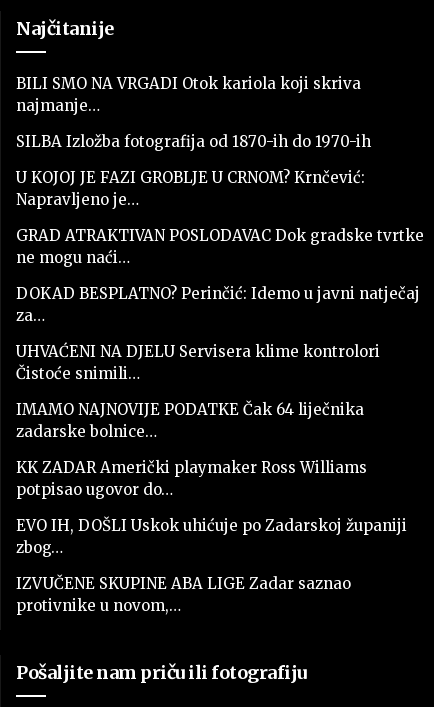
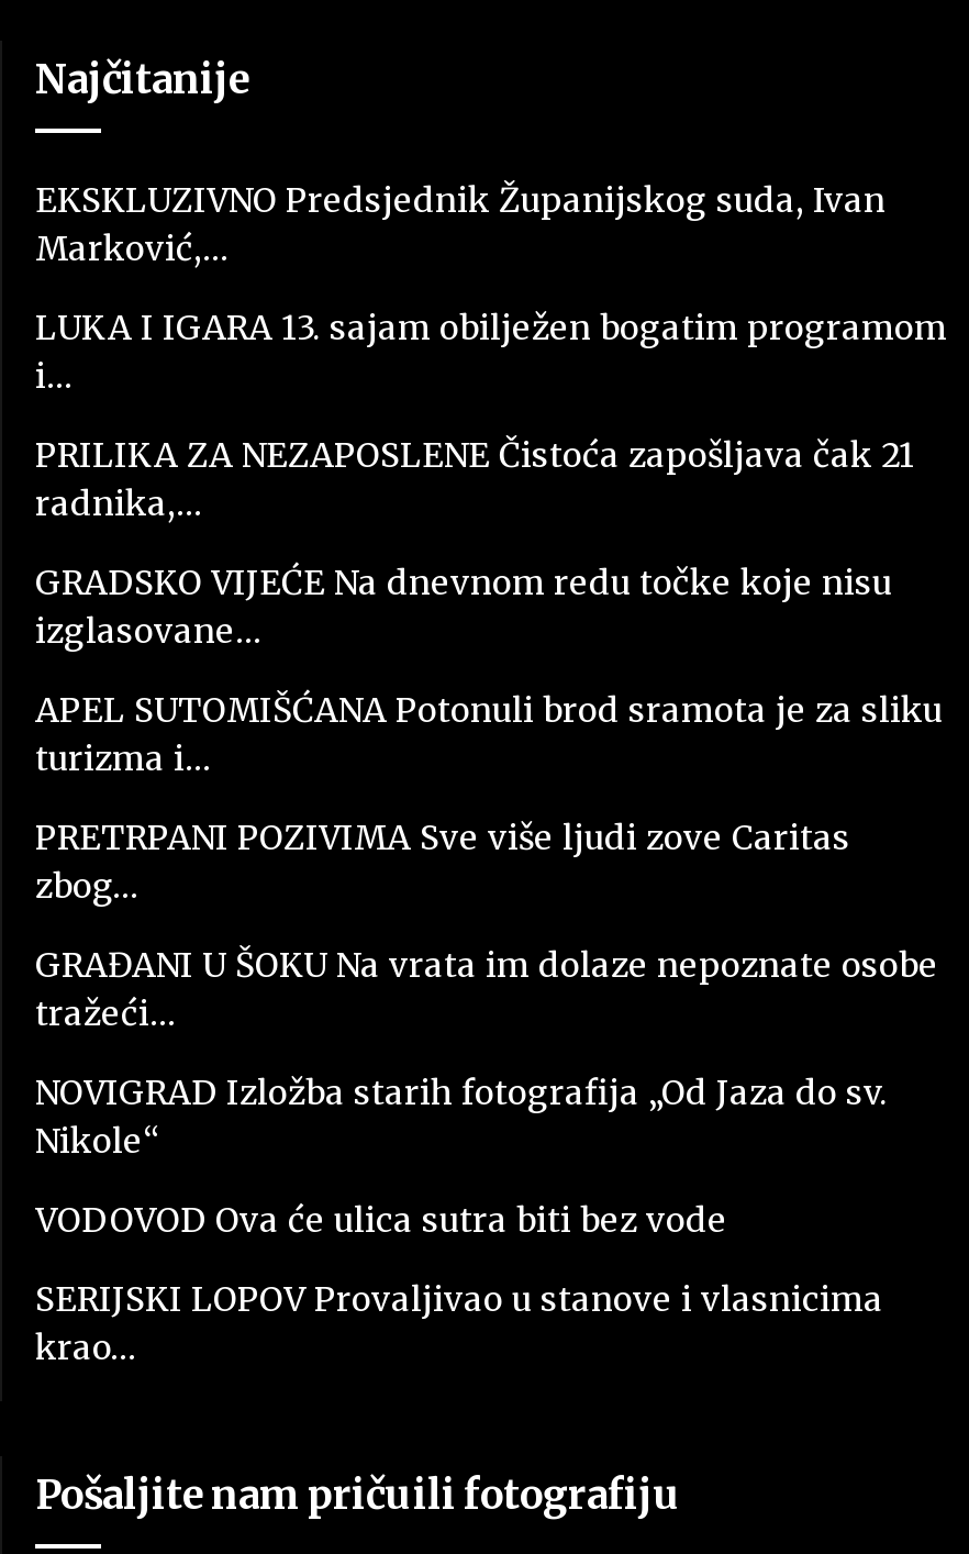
- BILI SMO NA VRGADI Otok kariola koji skriva
- najmanje…
- SILBA Izložba fotografija od 1870-ih do 1970-ih
- U KOJOJ JE FAZI GROBLJE U CRNOM? Krnčević:
- Napravljeno je…
- GRAD ATRAKTIVAN POSLODAVAC Dok gradske tvrtke
- ne mogu naći…
- DOKAD BESPLATNO? Perinčić: Idemo u javni natječaj
- za…
- UHVAĆENI NA DJELU Servisera klime kontrolori
- Čistoće snimili…
- IMAMO NAJNOVIJE PODATKE Čak 64 liječnika
- zadarske bolnice…
- KK ZADAR Američki playmaker Ross Williams
- potpisao ugovor do…
- EVO IH, DOŠLI Uskok uhićuje po Zadarskoj županiji
+ EKSKLUZIVNO Predsjednik Županijskog suda, Ivan
+ Marković,…
+ LUKA I IGARA 13. sajam obilježen bogatim programom
+ i…
+ PRILIKA ZA NEZAPOSLENE Čistoća zapošljava čak 21
+ radnika,…
+ GRADSKO VIJEĆE Na dnevnom redu točke koje nisu
+ izglasovane…
+ APEL SUTOMIŠĆANA Potonuli brod sramota je za sliku
+ turizma i…
+ PRETRPANI POZIVIMA Sve više ljudi zove Caritas

moved up: zbog…

- IZVUČENE SKUPINE ABA LIGE Zadar saznao
- protivnike u novom,…
+ GRAĐANI U ŠOKU Na vrata im dolaze nepoznate osobe
+ tražeći…
+ NOVIGRAD Izložba starih fotografija „Od Jaza do sv.
+ Nikole“
+ VODOVOD Ova će ulica sutra biti bez vode
+ SERIJSKI LOPOV Provaljivao u stanove i vlasnicima
+ krao…
